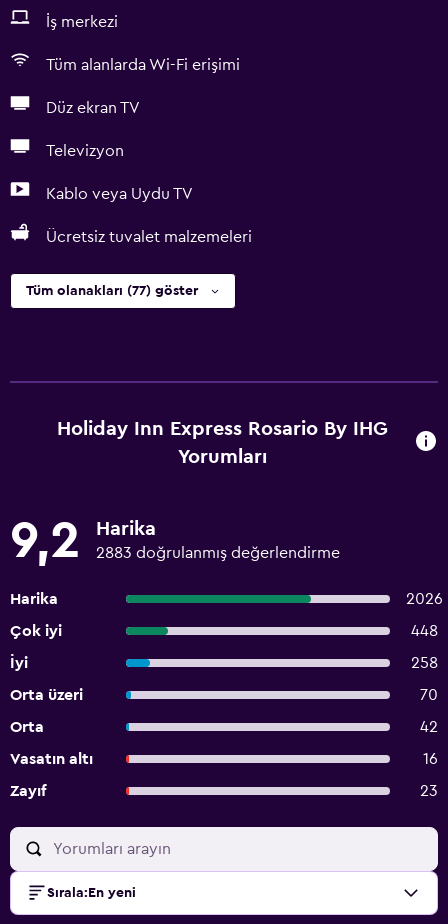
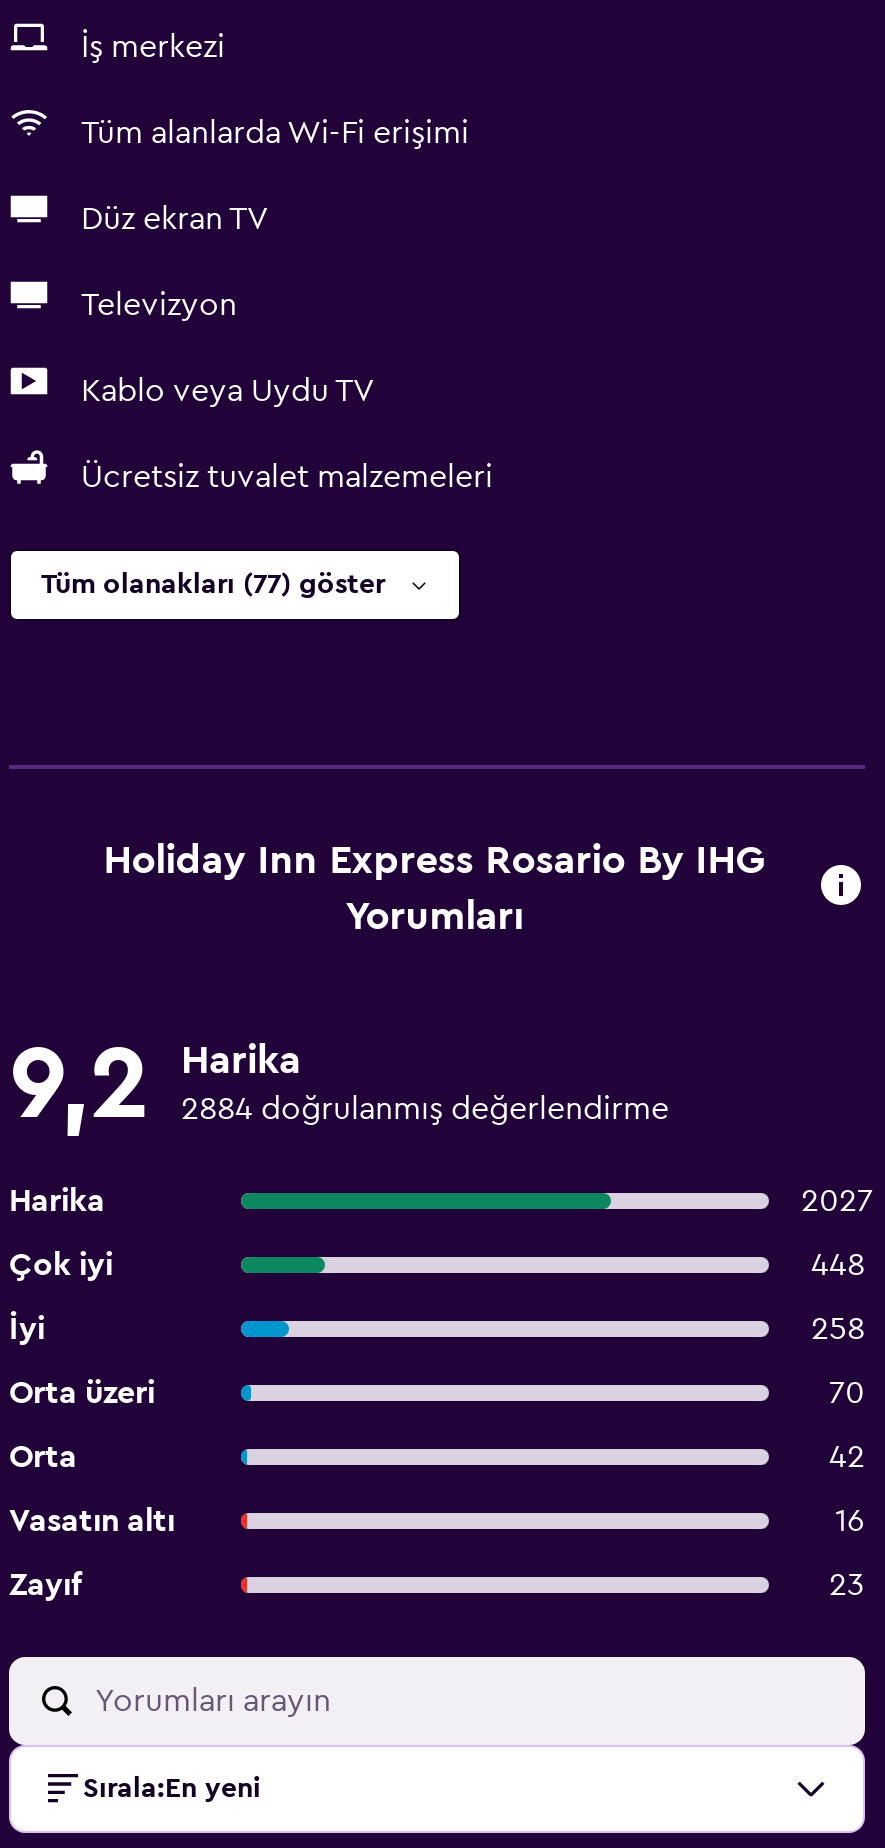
- 2883 doğrulanmış değerlendirme
+ 2884 doğrulanmış değerlendirme

- 2026
+ 2027
